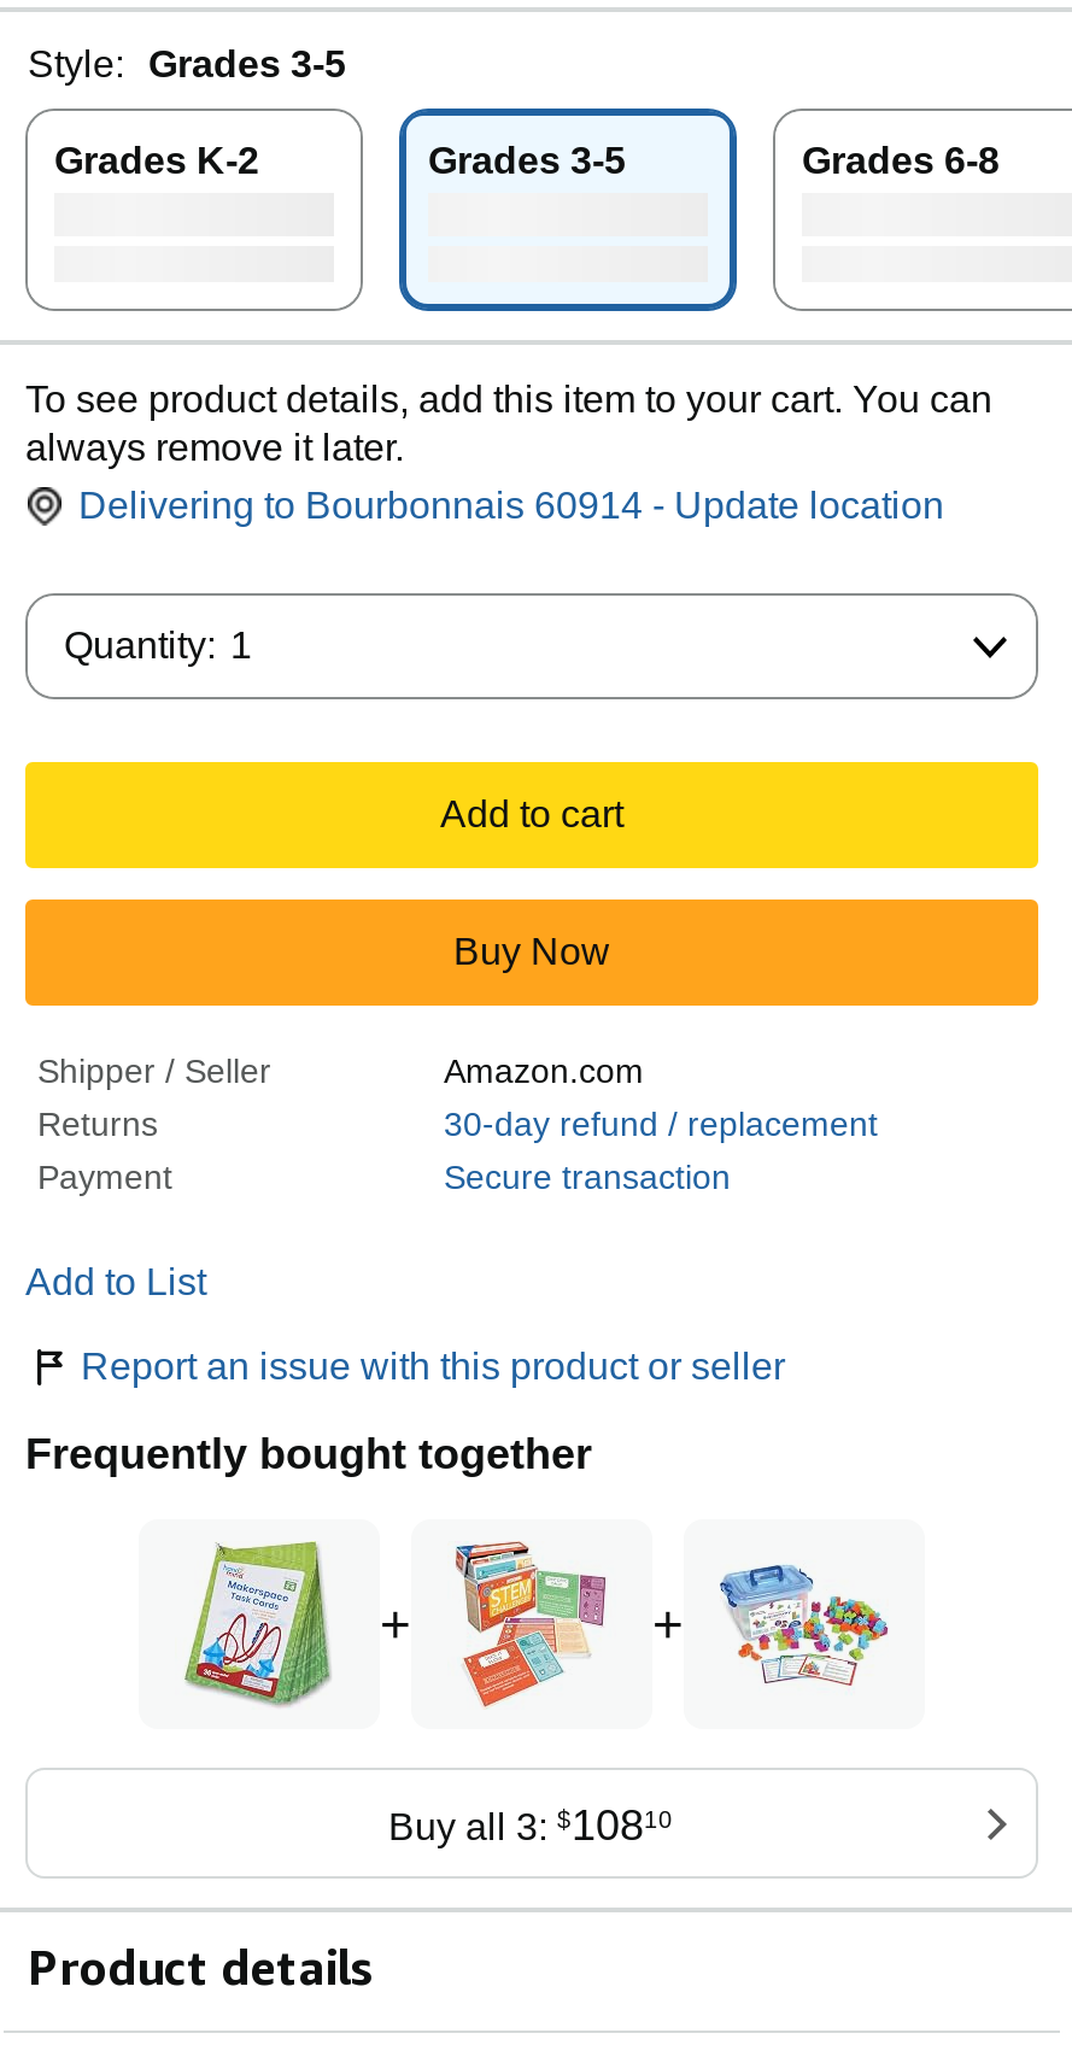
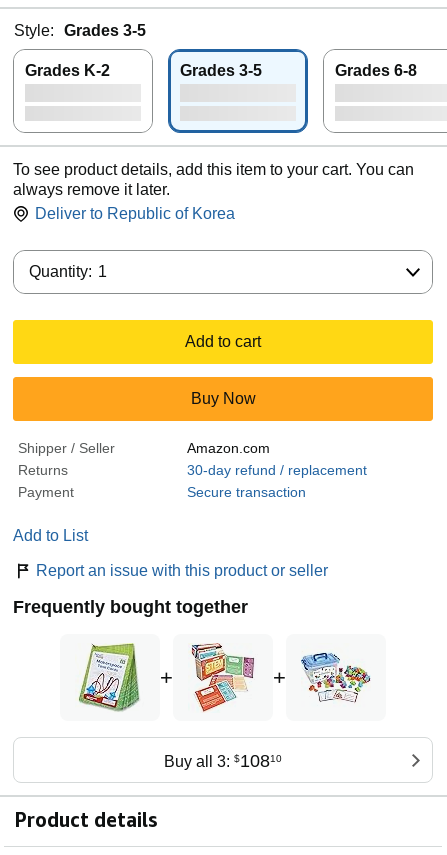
- Delivering to Bourbonnais 60914 - Update location
+ Deliver to Republic of Korea
